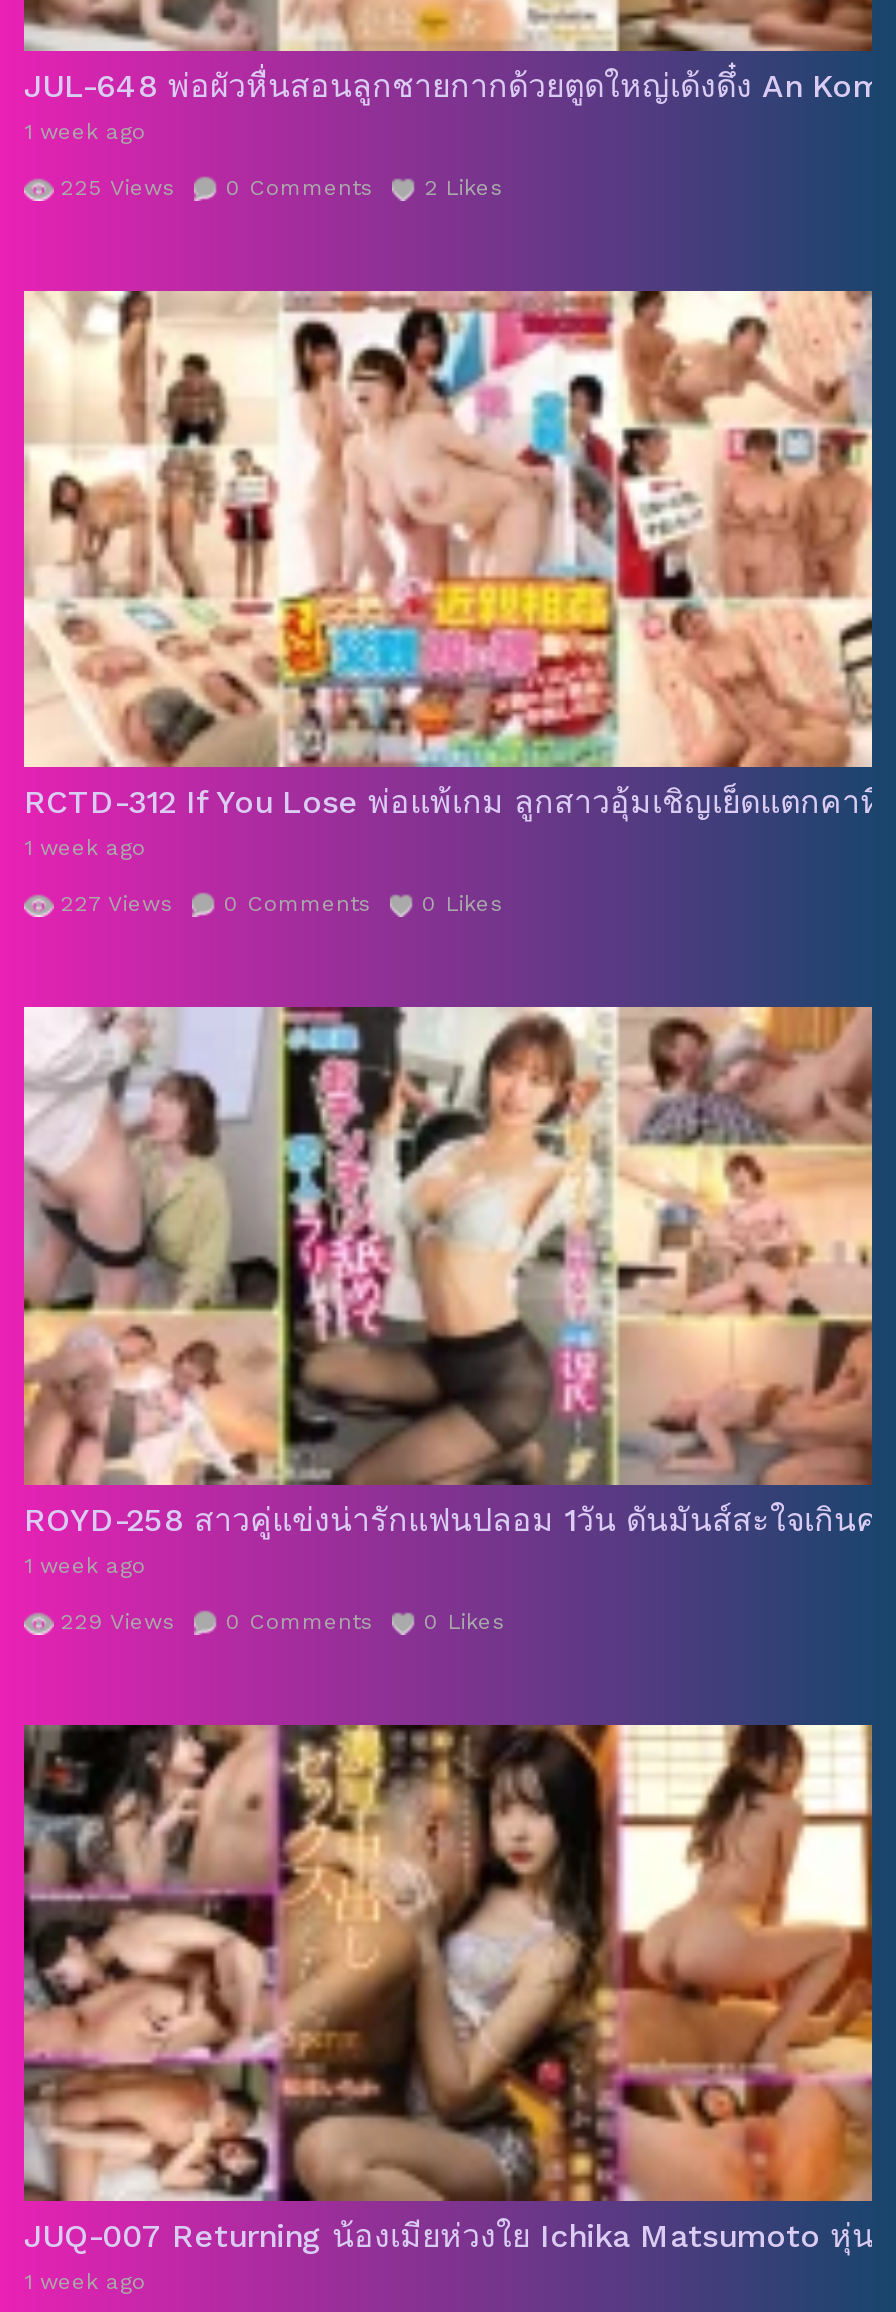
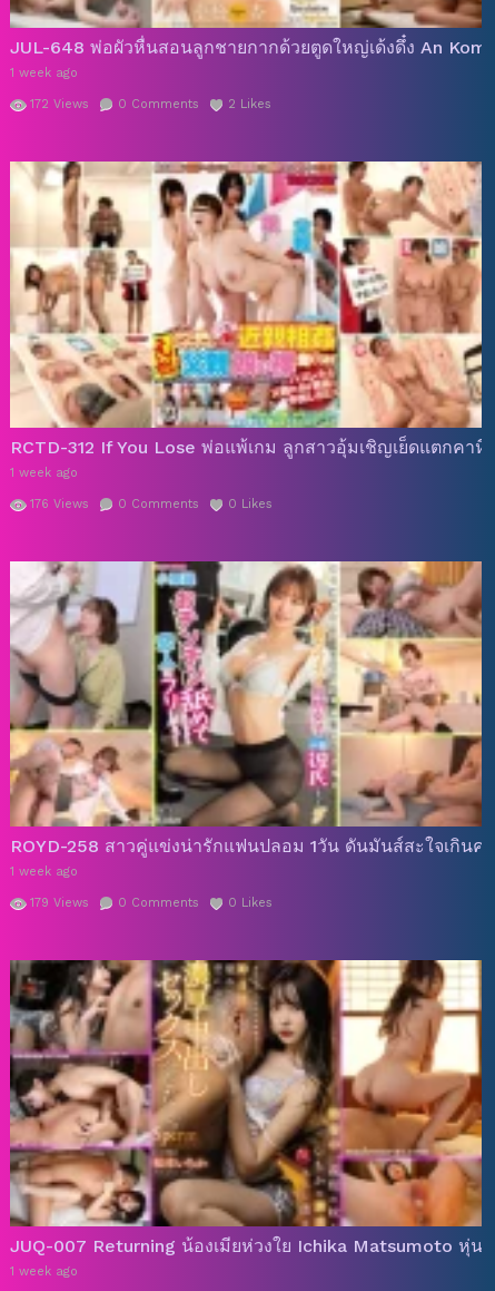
- 225 Views 0 Comments 2 Likes
+ 172 Views 0 Comments 2 Likes

- 227 Views
+ 176 Views

- 229 Views 0 Comments 0 Likes
+ 179 Views 0 Comments 0 Likes
